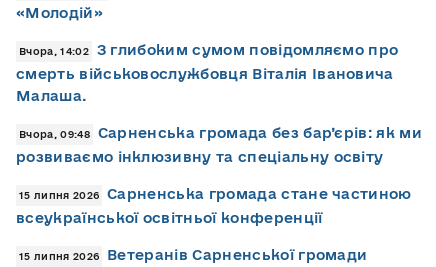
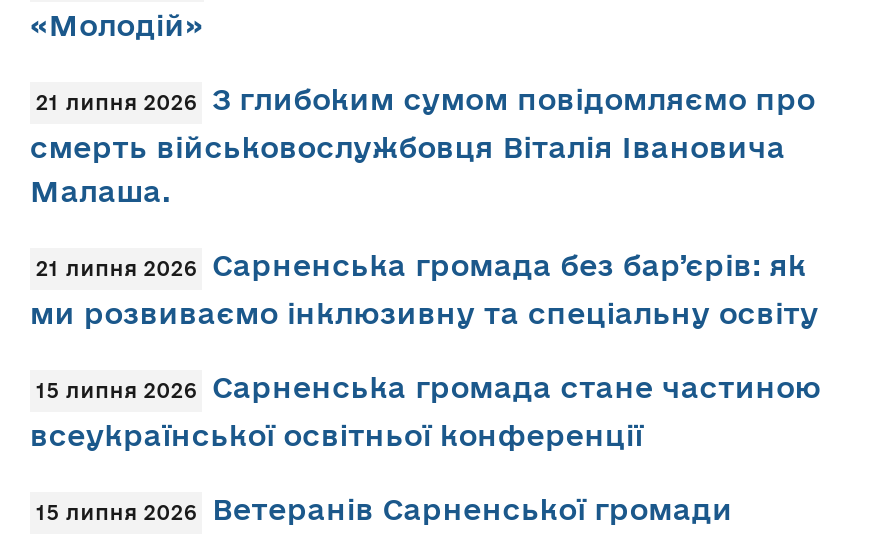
- Вчора, 14:02 З глибоким сумом повідомляємо про
+ 21 липня 2026 З глибоким сумом повідомляємо про

- Вчора, 09:48
- Сарненська громада без бар’єрів: як ми
- розвиваємо інклюзивну та спеціальну освіту
+ 21 липня 2026
+ Сарненська громада без бар’єрів: як
+ ми розвиваємо інклюзивну та спеціальну освіту
